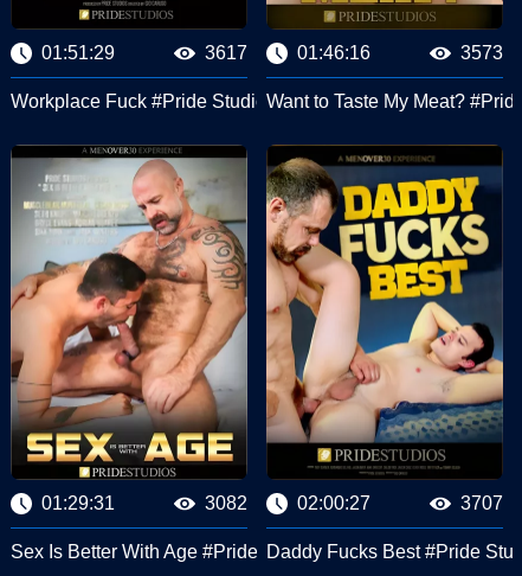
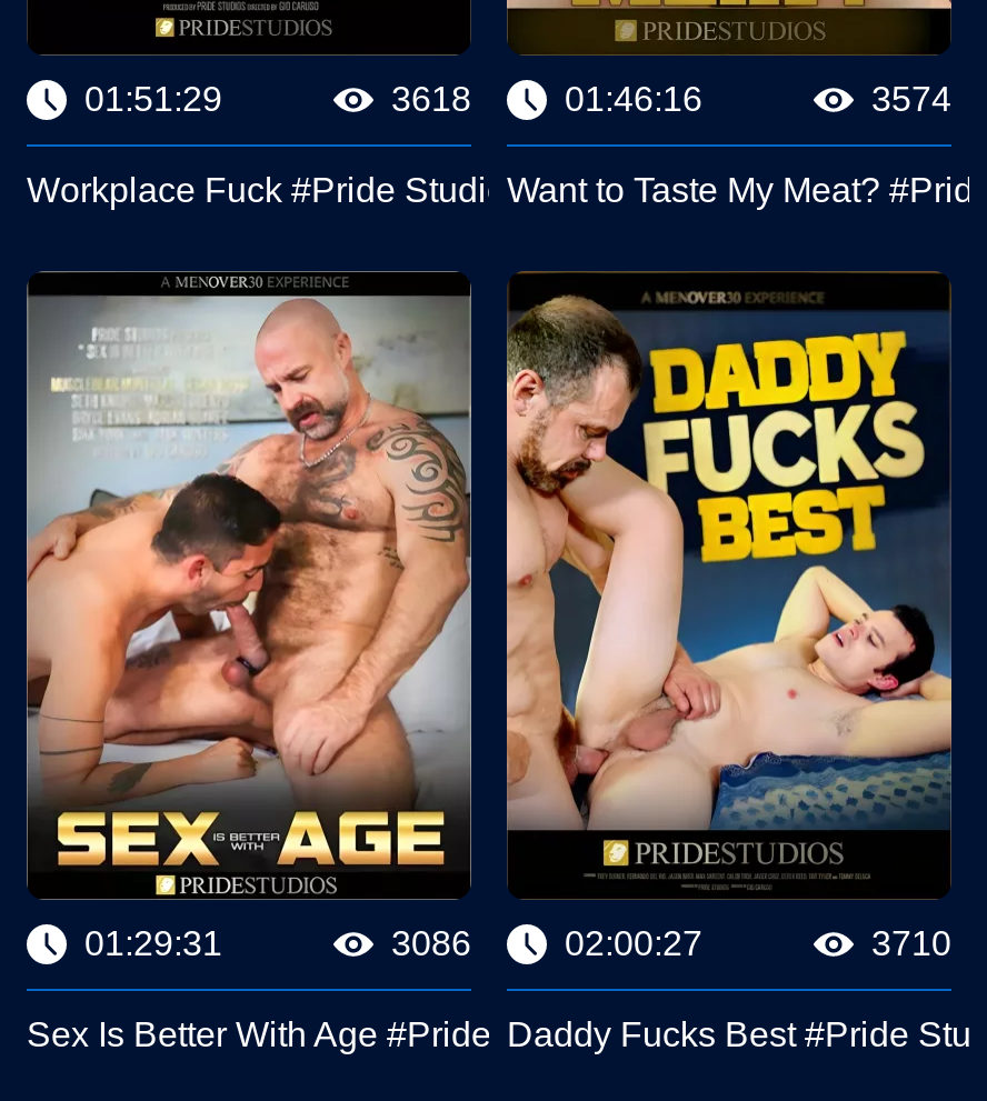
- 3617
+ 3618

- 3573
+ 3574

- 3082
+ 3086

- 3707
+ 3710
